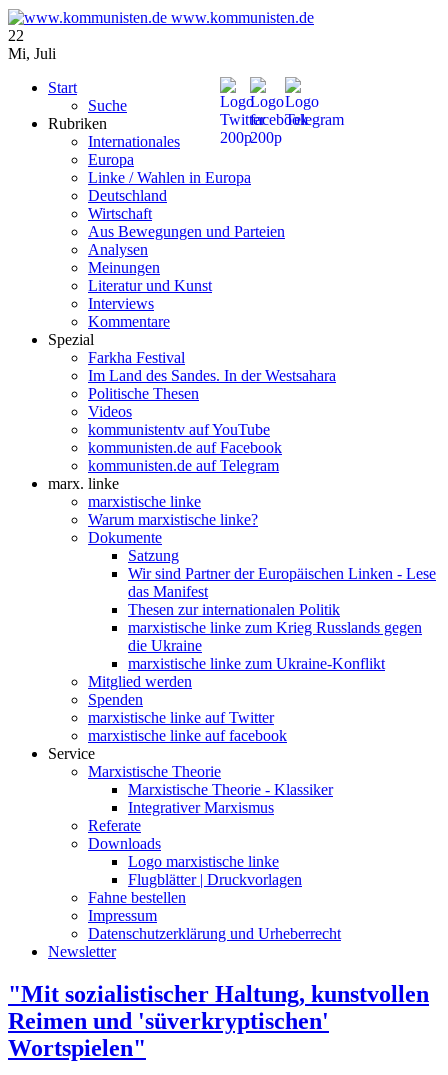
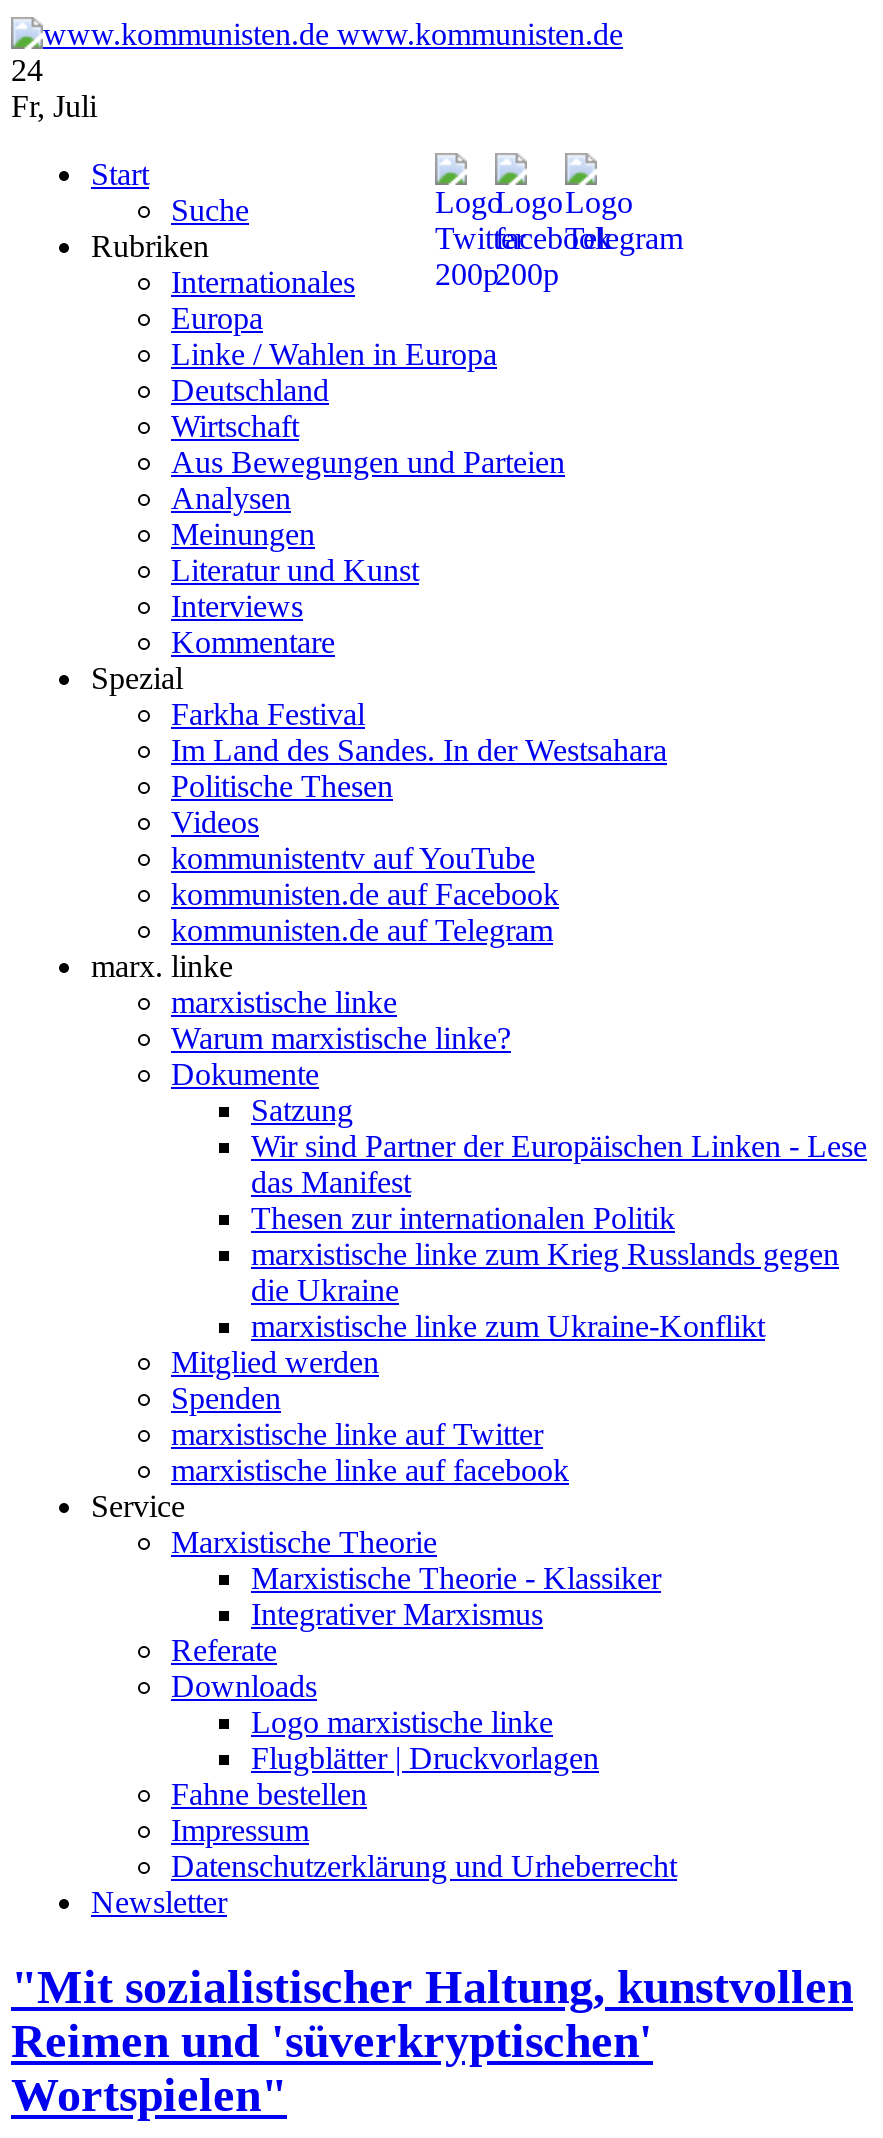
- 22
+ 24

- Mi, Juli
+ Fr, Juli
